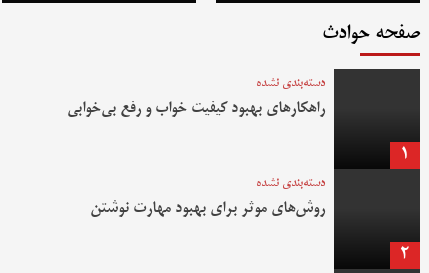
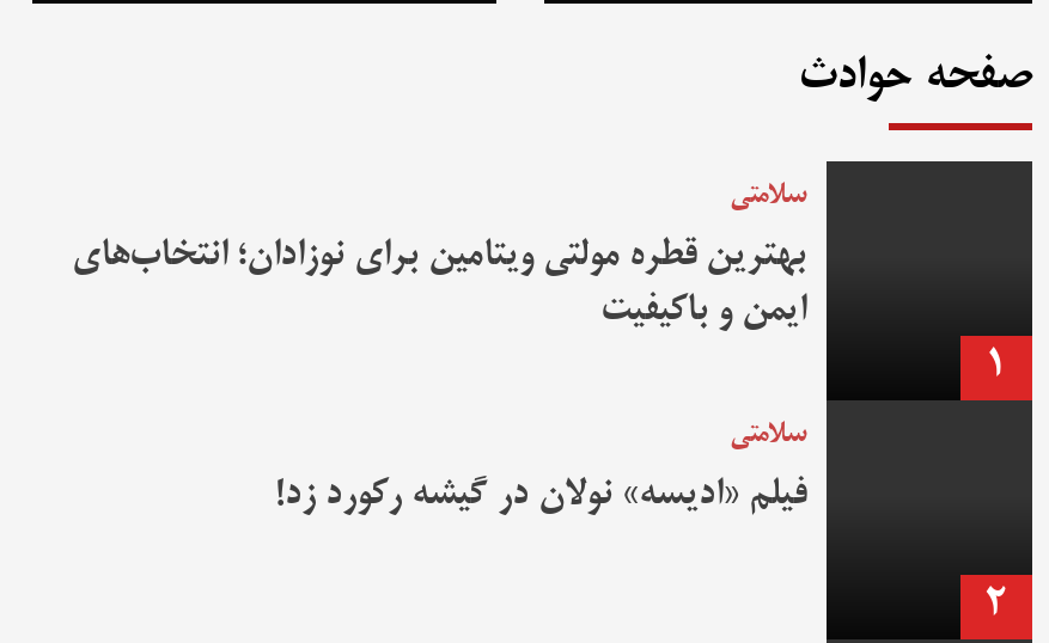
- دسته‌بندی نشده
+ سلامتی

- راهکارهای بهبود کیفیت خواب و رفع بی‌خوابی
+ بهترین قطره مولتی ویتامین برای نوزادان؛ انتخاب‌های
+ ایمن و باکیفیت

- دسته‌بندی نشده
+ سلامتی

- روش‌های موثر برای بهبود مهارت نوشتن
+ فیلم «ادیسه» نولان در گیشه رکورد زد!
